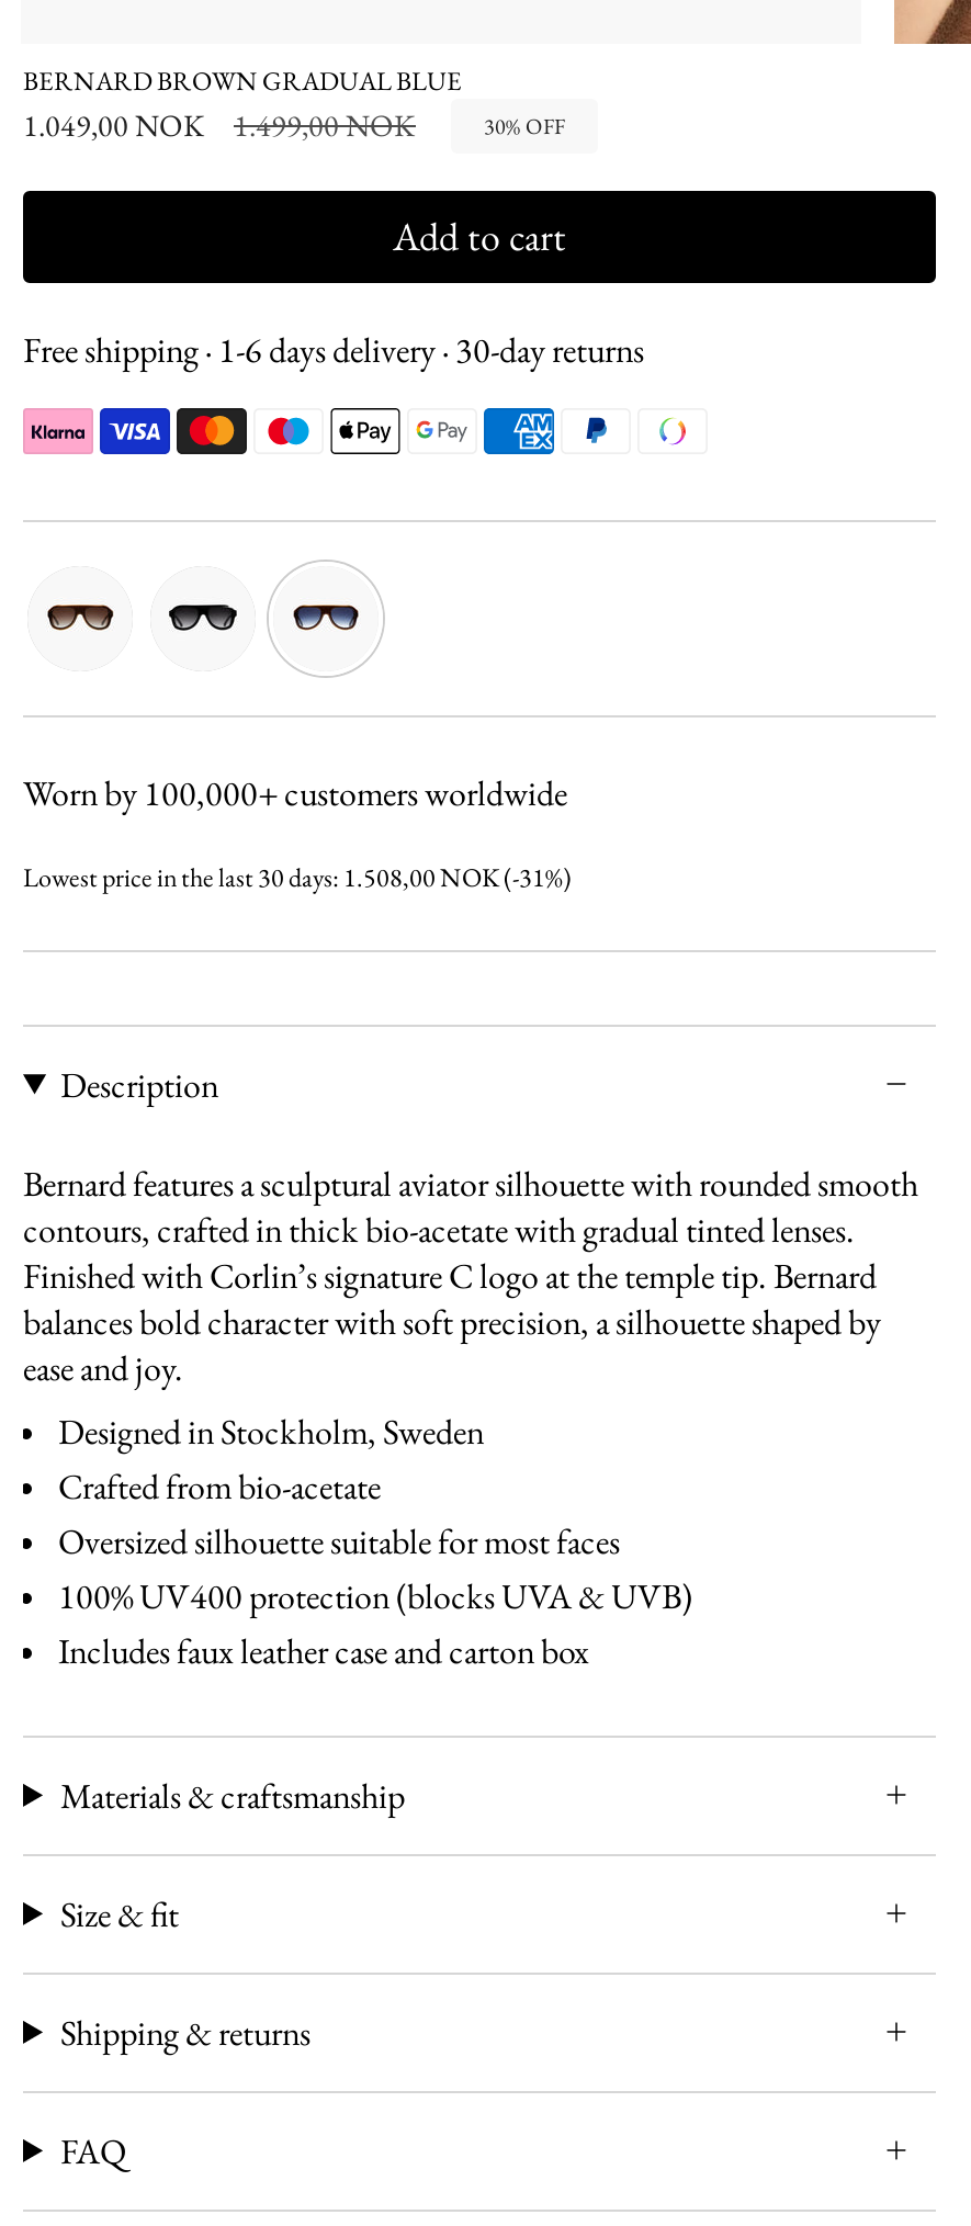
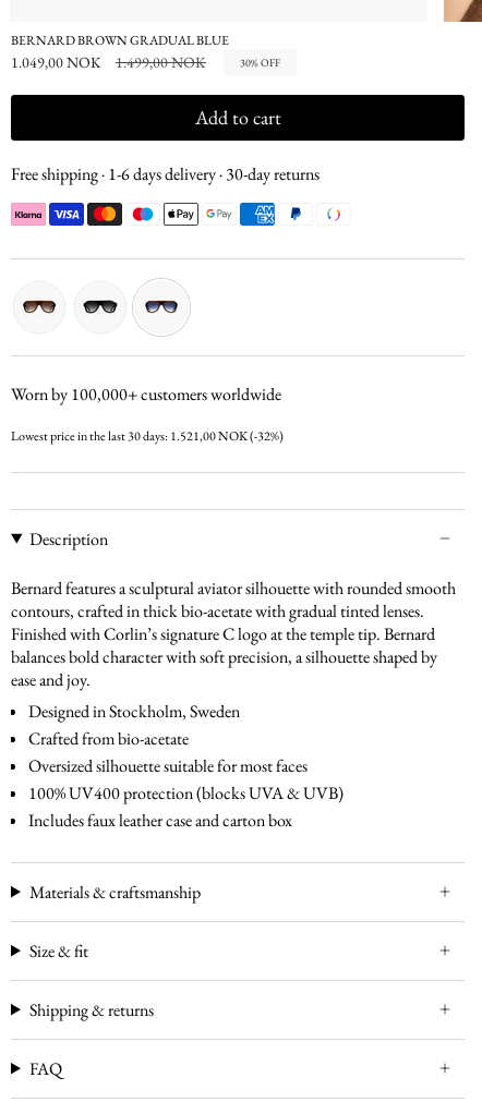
- Lowest price in the last 30 days: 1.508,00 NOK (-31%)
+ Lowest price in the last 30 days: 1.521,00 NOK (-32%)
